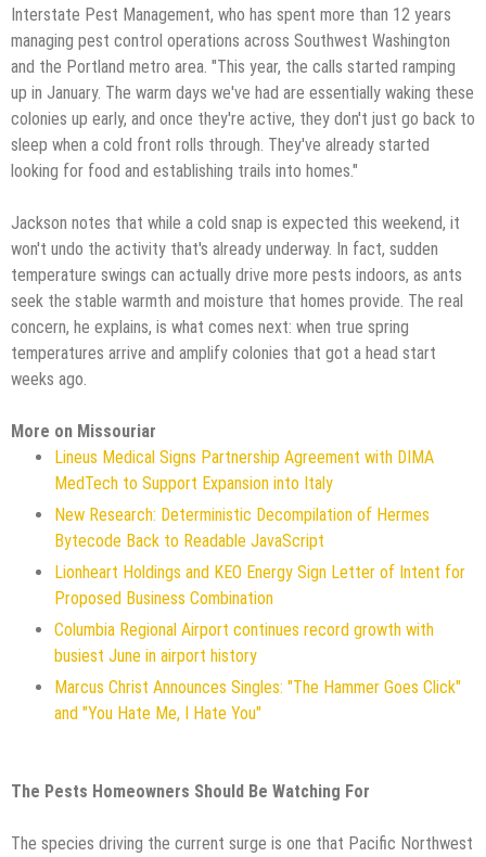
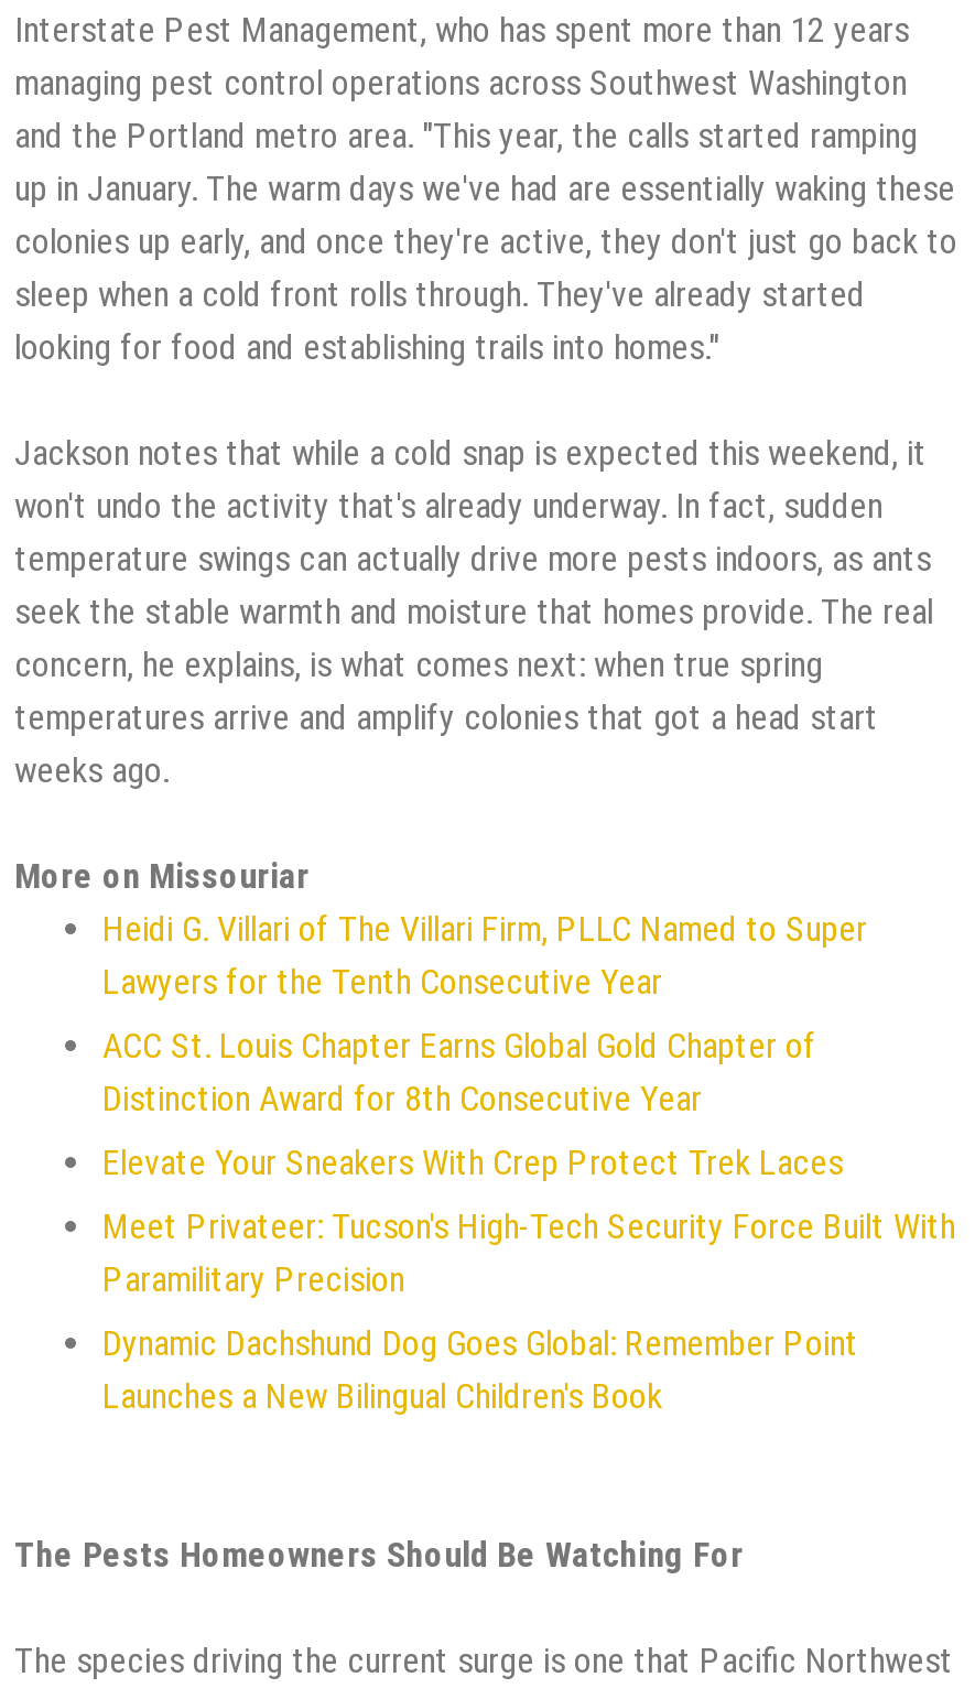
- Lineus Medical Signs Partnership Agreement with DIMA
- MedTech to Support Expansion into Italy
+ Heidi G. Villari of The Villari Firm, PLLC Named to Super
+ Lawyers for the Tenth Consecutive Year

- New Research: Deterministic Decompilation of Hermes
- Bytecode Back to Readable JavaScript
+ ACC St. Louis Chapter Earns Global Gold Chapter of
+ Distinction Award for 8th Consecutive Year

- Lionheart Holdings and KEO Energy Sign Letter of Intent for
- Proposed Business Combination
+ Elevate Your Sneakers With Crep Protect Trek Laces

- Columbia Regional Airport continues record growth with
- busiest June in airport history
+ Meet Privateer: Tucson's High-Tech Security Force Built With
+ Paramilitary Precision

- Marcus Christ Announces Singles: "The Hammer Goes Click"
- and "You Hate Me, I Hate You"
+ Dynamic Dachshund Dog Goes Global: Remember Point
+ Launches a New Bilingual Children's Book
